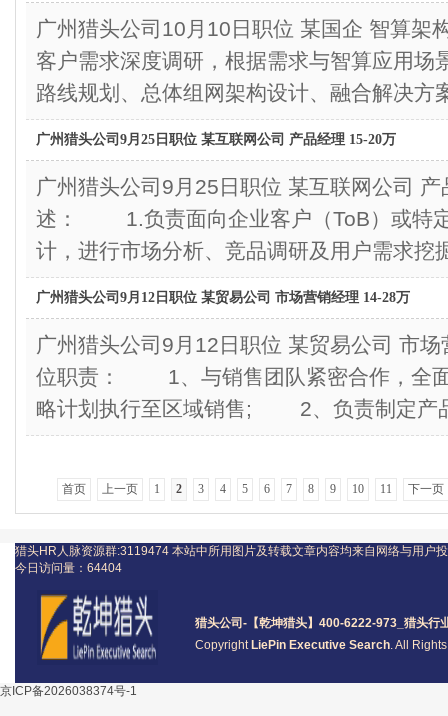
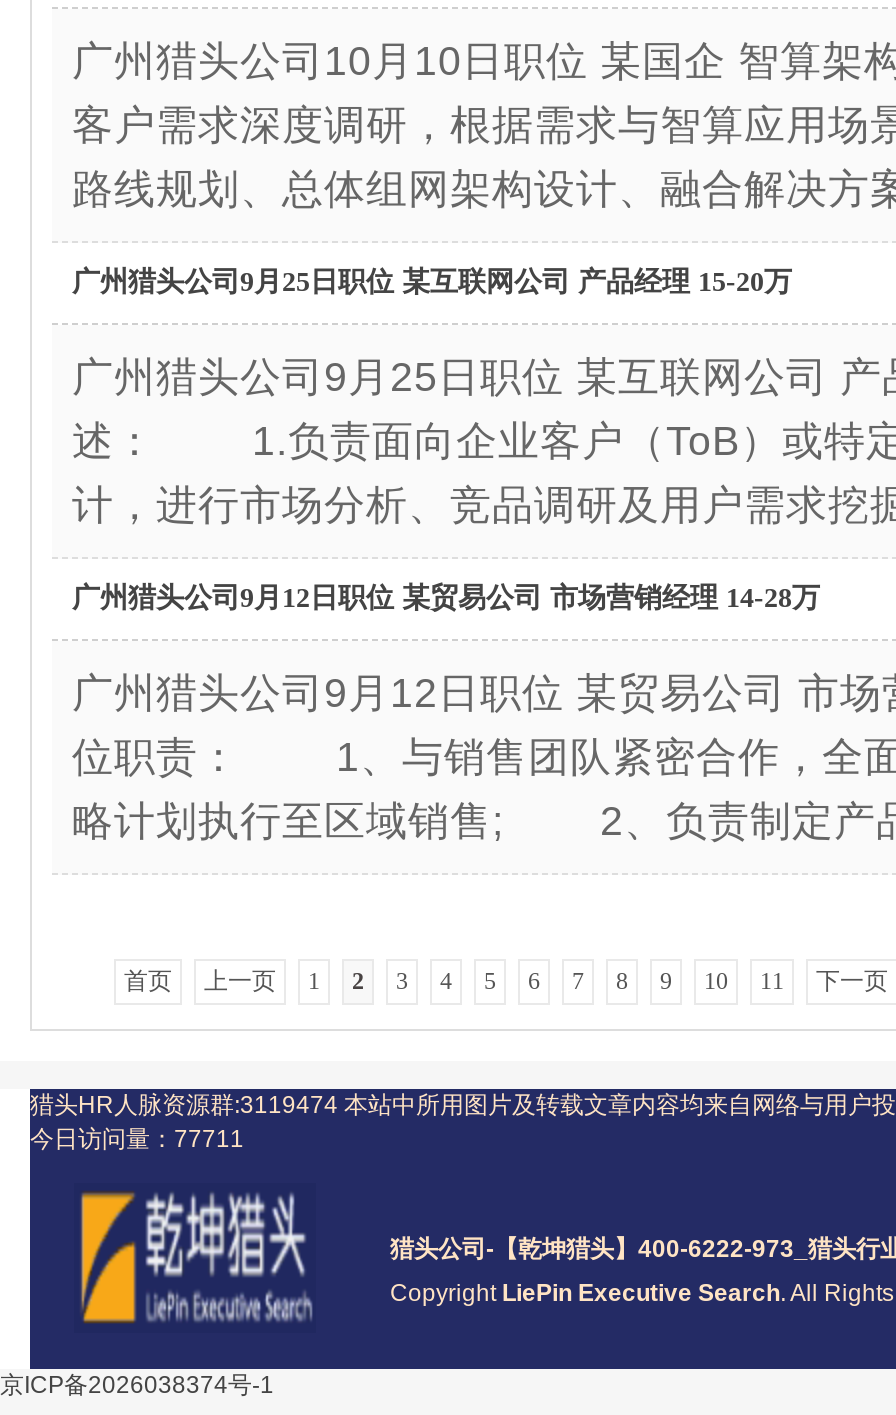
- 今日访问量：64404
+ 今日访问量：77711
